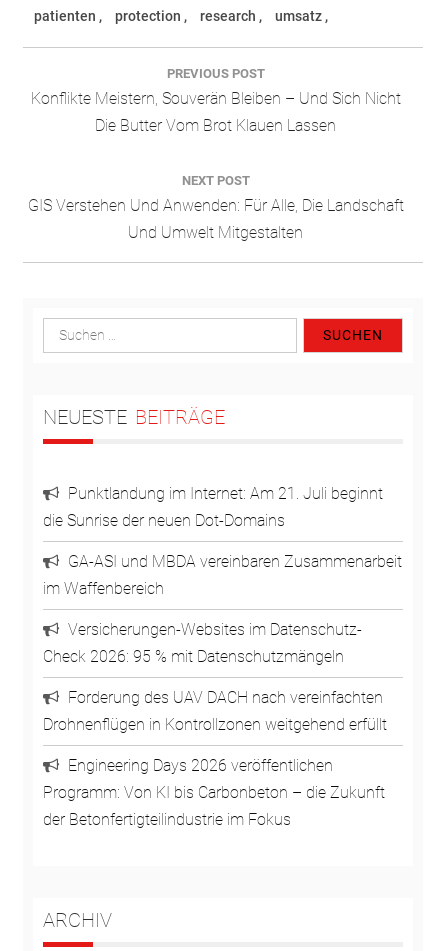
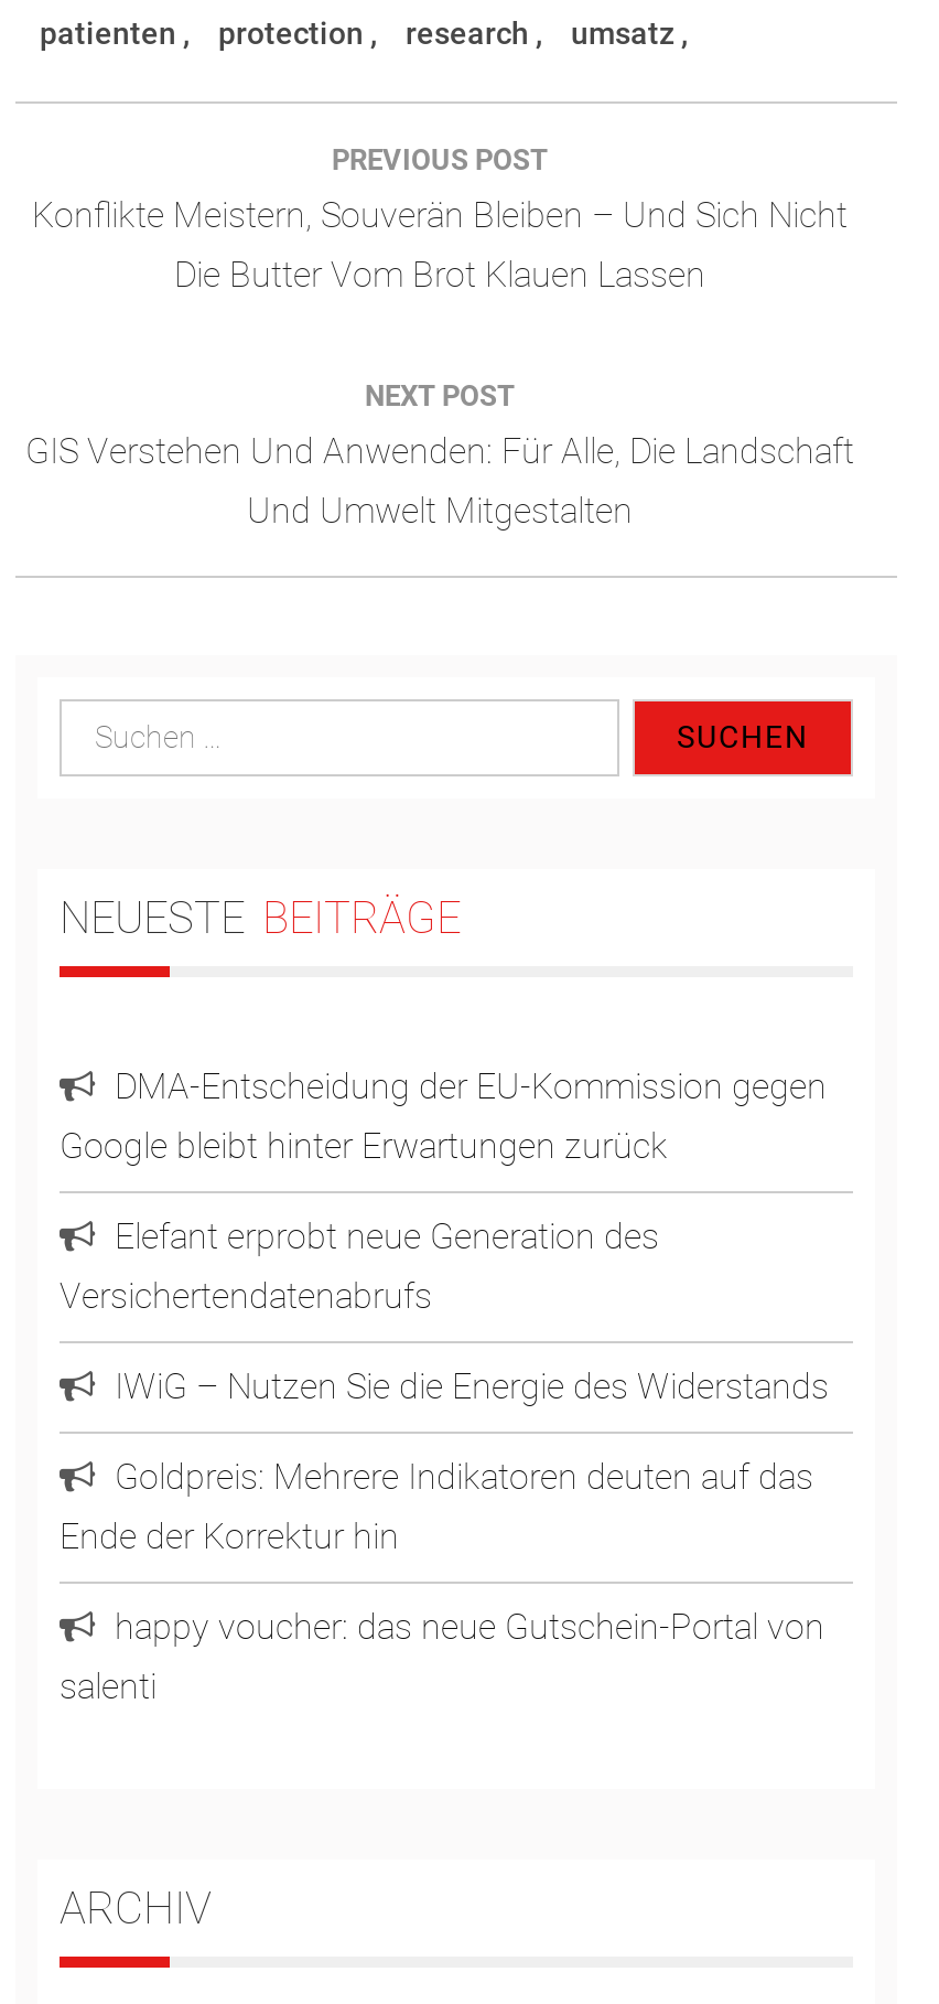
- Punktlandung im Internet: Am 21. Juli beginnt
- die Sunrise der neuen Dot-Domains
+ DMA-Entscheidung der EU-Kommission gegen
+ Google bleibt hinter Erwartungen zurück

- GA-ASI und MBDA vereinbaren Zusammenarbeit
- im Waffenbereich
+ Elefant erprobt neue Generation des
+ Versichertendatenabrufs

- Versicherungen-Websites im Datenschutz-
- Check 2026: 95 % mit Datenschutzmängeln
+ IWiG – Nutzen Sie die Energie des Widerstands

- Forderung des UAV DACH nach vereinfachten
- Drohnenflügen in Kontrollzonen weitgehend erfüllt
+ Goldpreis: Mehrere Indikatoren deuten auf das
+ Ende der Korrektur hin

- Engineering Days 2026 veröffentlichen
- Programm: Von KI bis Carbonbeton – die Zukunft
- der Betonfertigteilindustrie im Fokus
+ happy voucher: das neue Gutschein-Portal von
+ salenti
